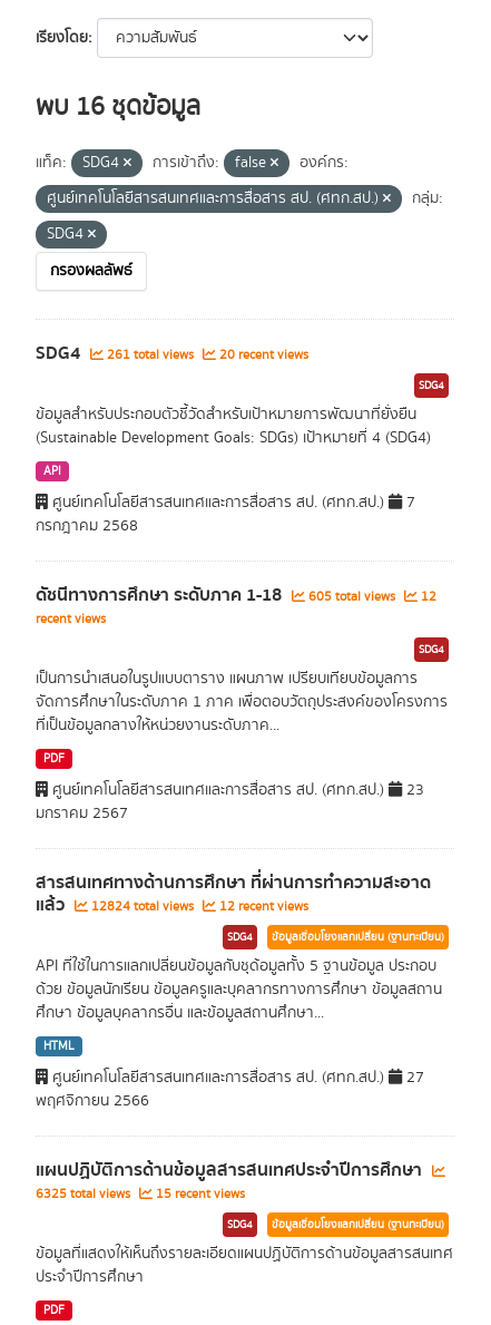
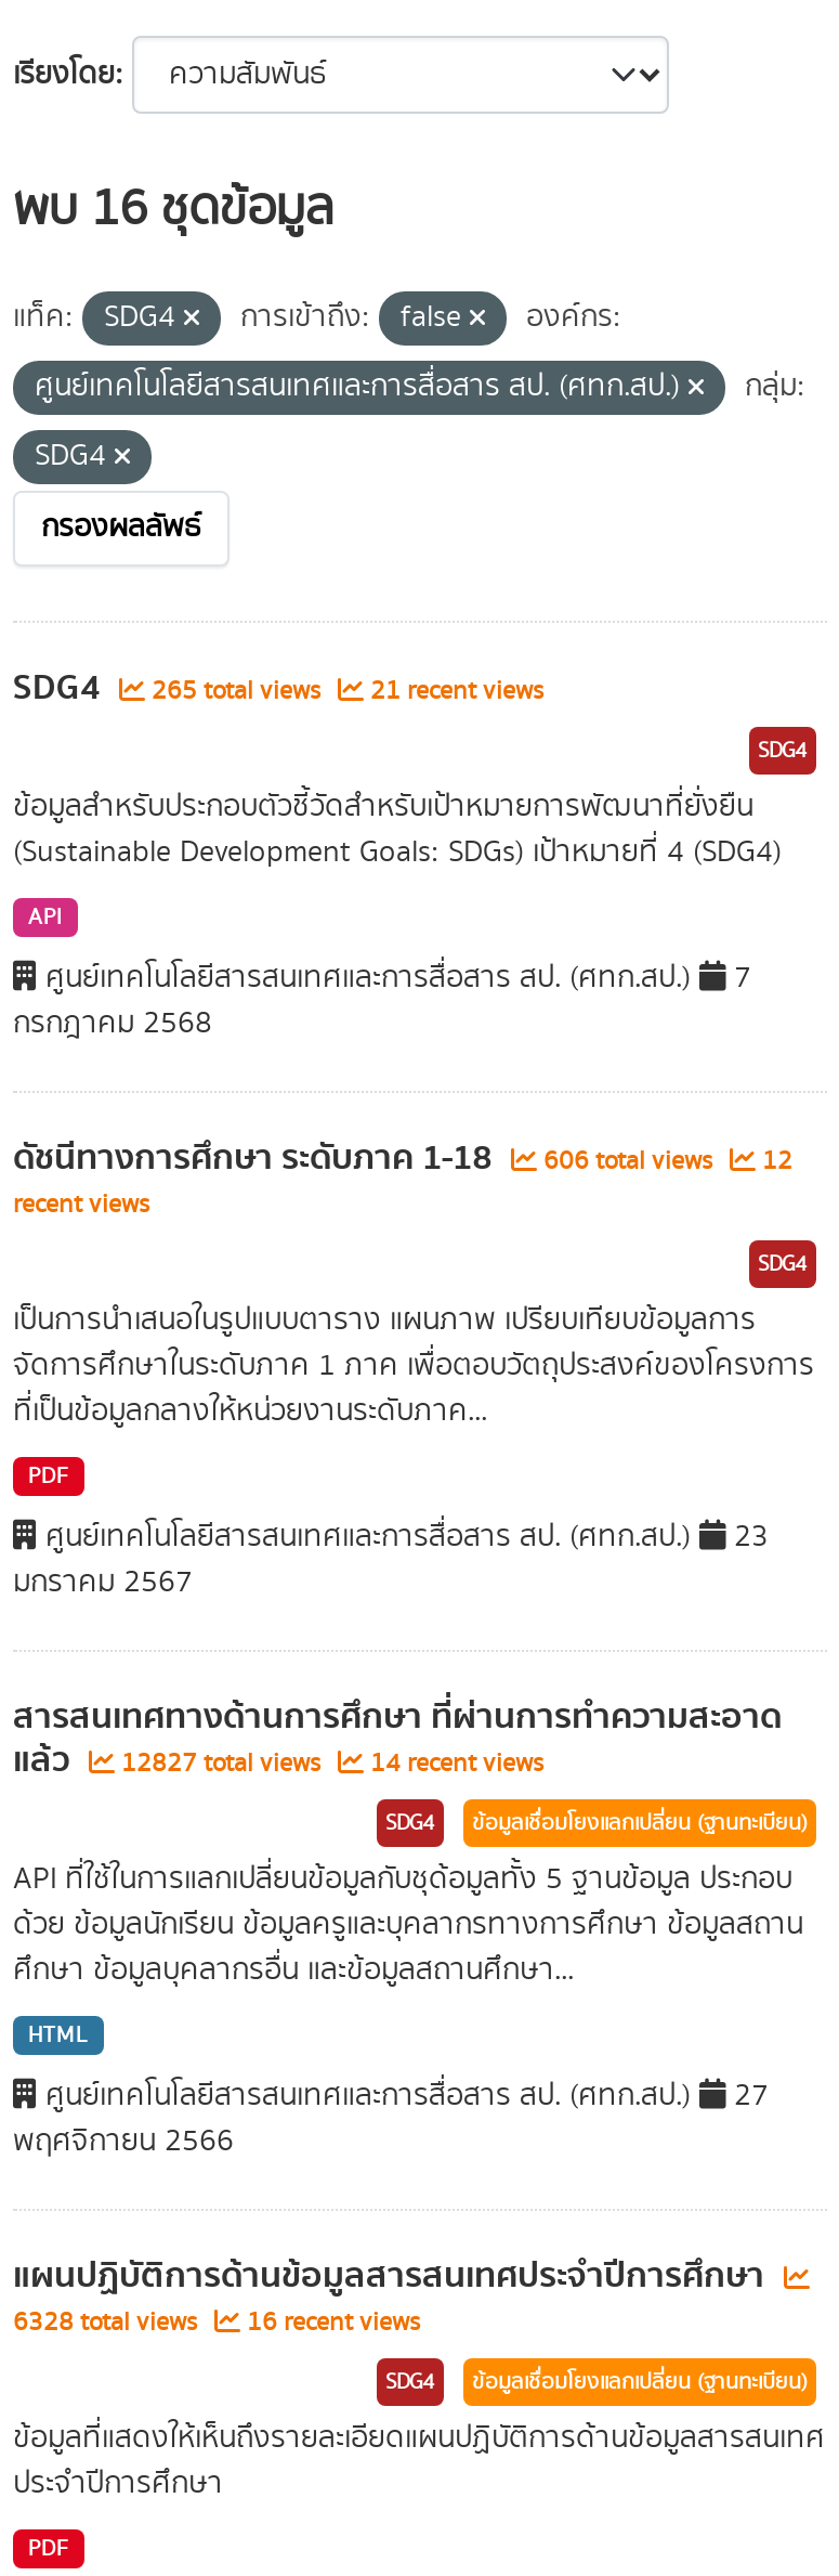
- 261 total views
+ 265 total views

- 20 recent views
+ 21 recent views

- ดัชนีทางการศึกษา ระดับภาค 1-18 605 total views 12
+ ดัชนีทางการศึกษา ระดับภาค 1-18 606 total views 12

- 12824 total views
+ 12827 total views

- 12 recent views
+ 14 recent views

- 6325 total views
+ 6328 total views

- 15 recent views
+ 16 recent views
